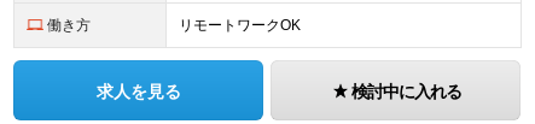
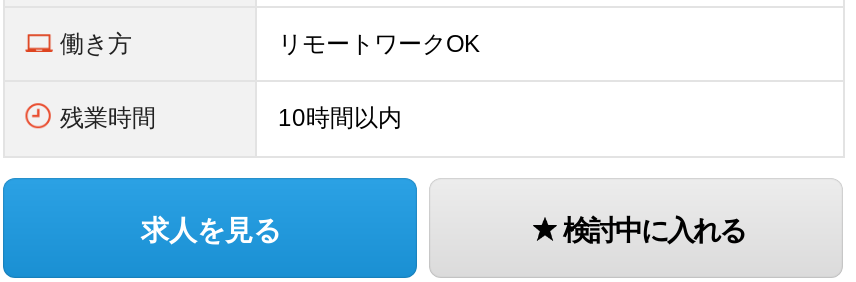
+ 残業時間
+ 10時間以内
